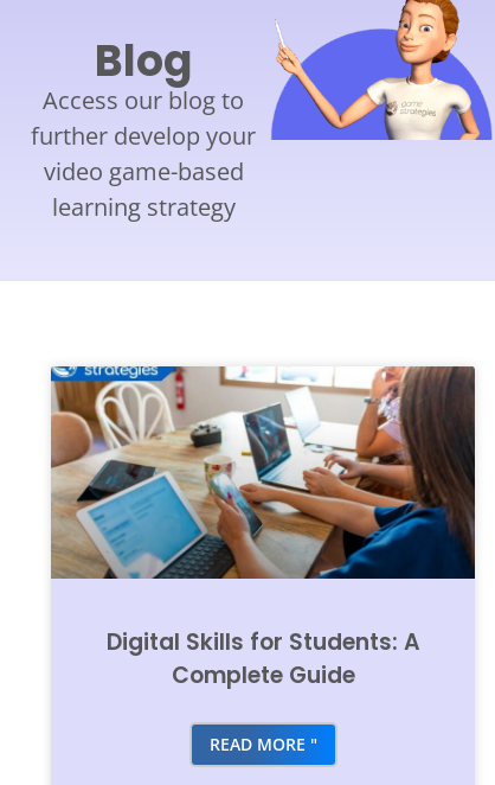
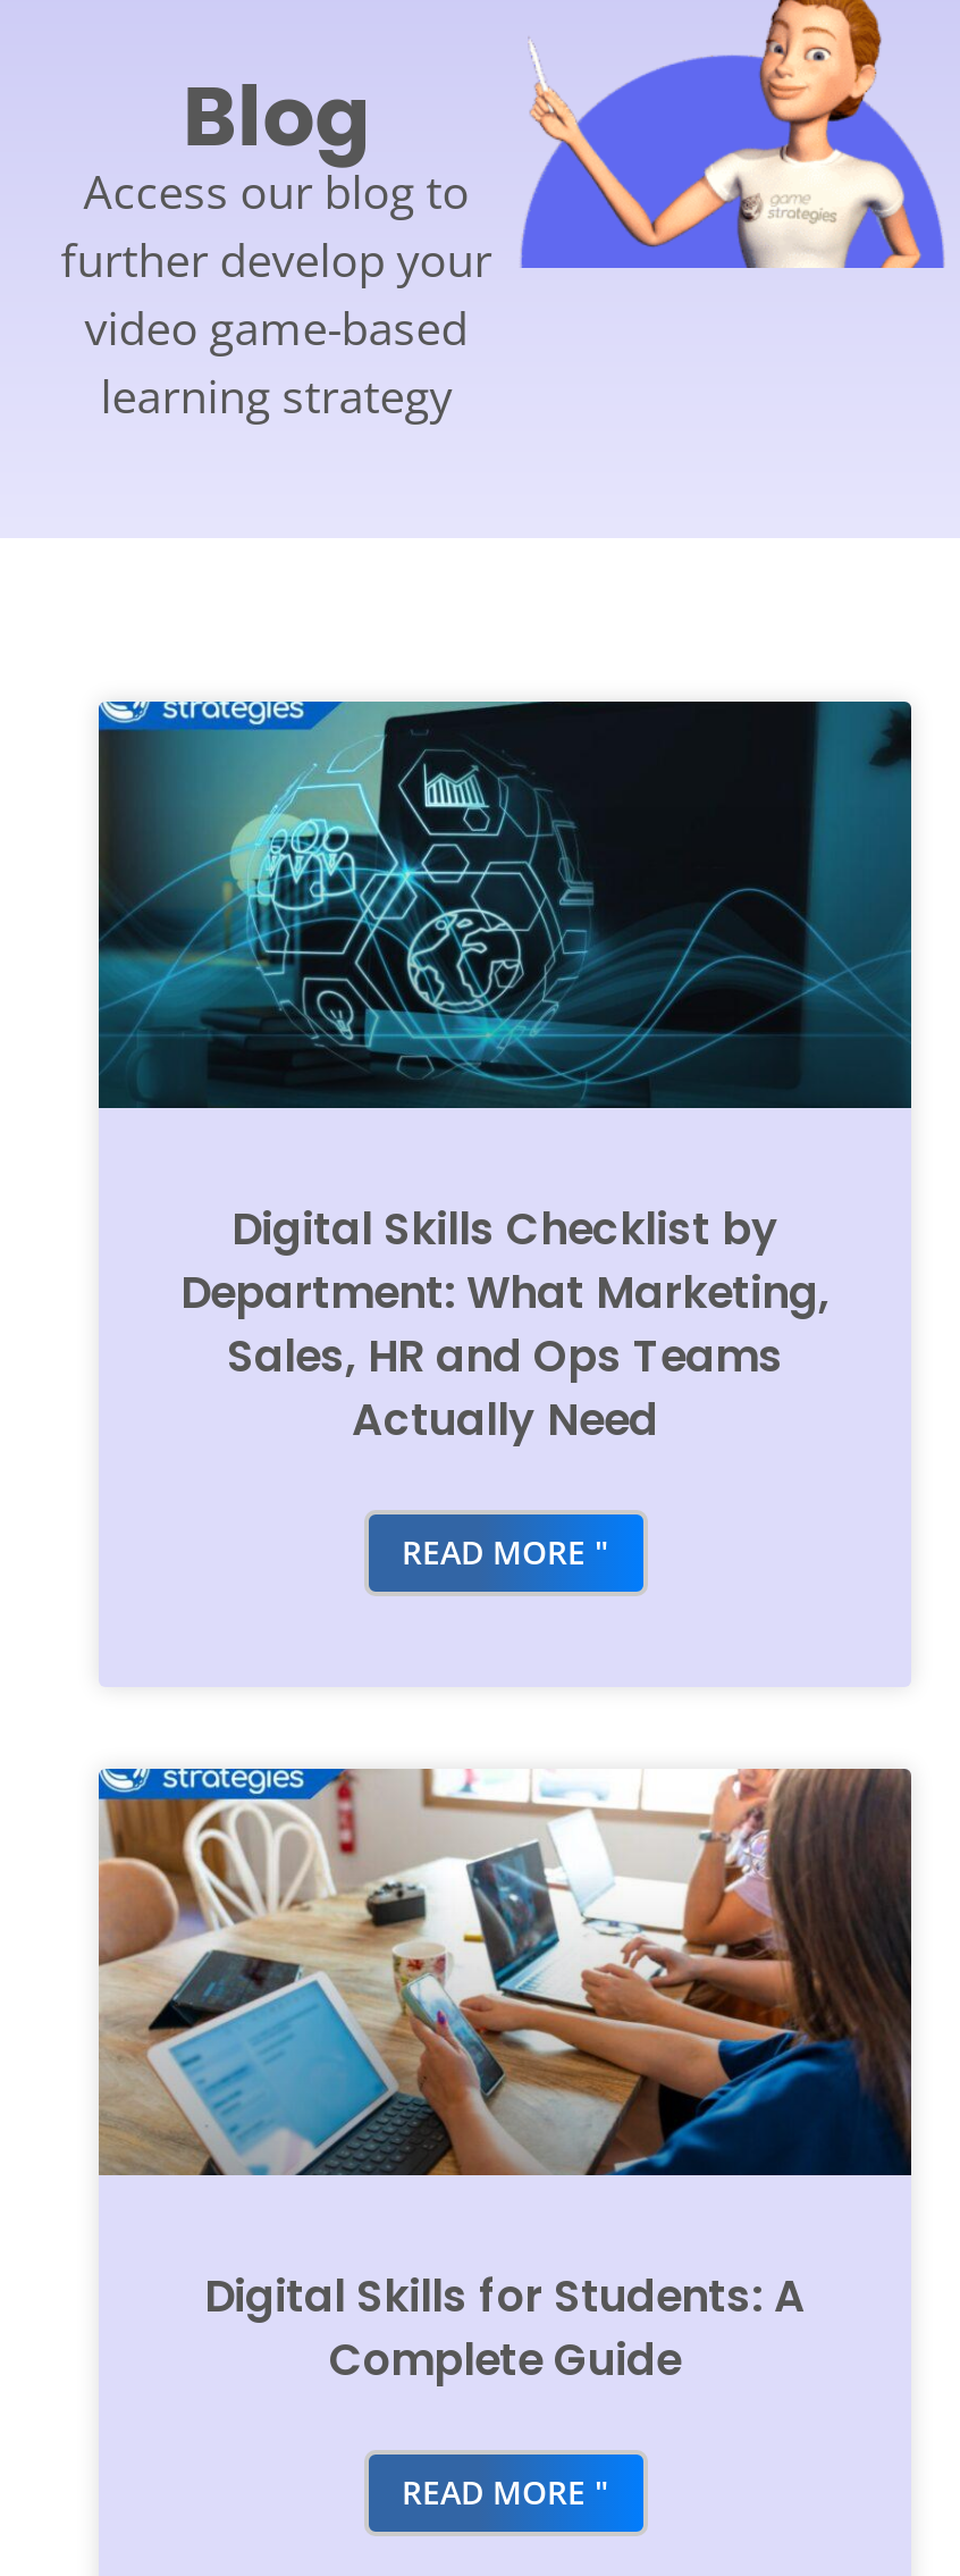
+ [image]
+ Digital Skills Checklist by
+ Department: What Marketing,
+ Sales, HR and Ops Teams
+ Actually Need
+ READ MORE "
